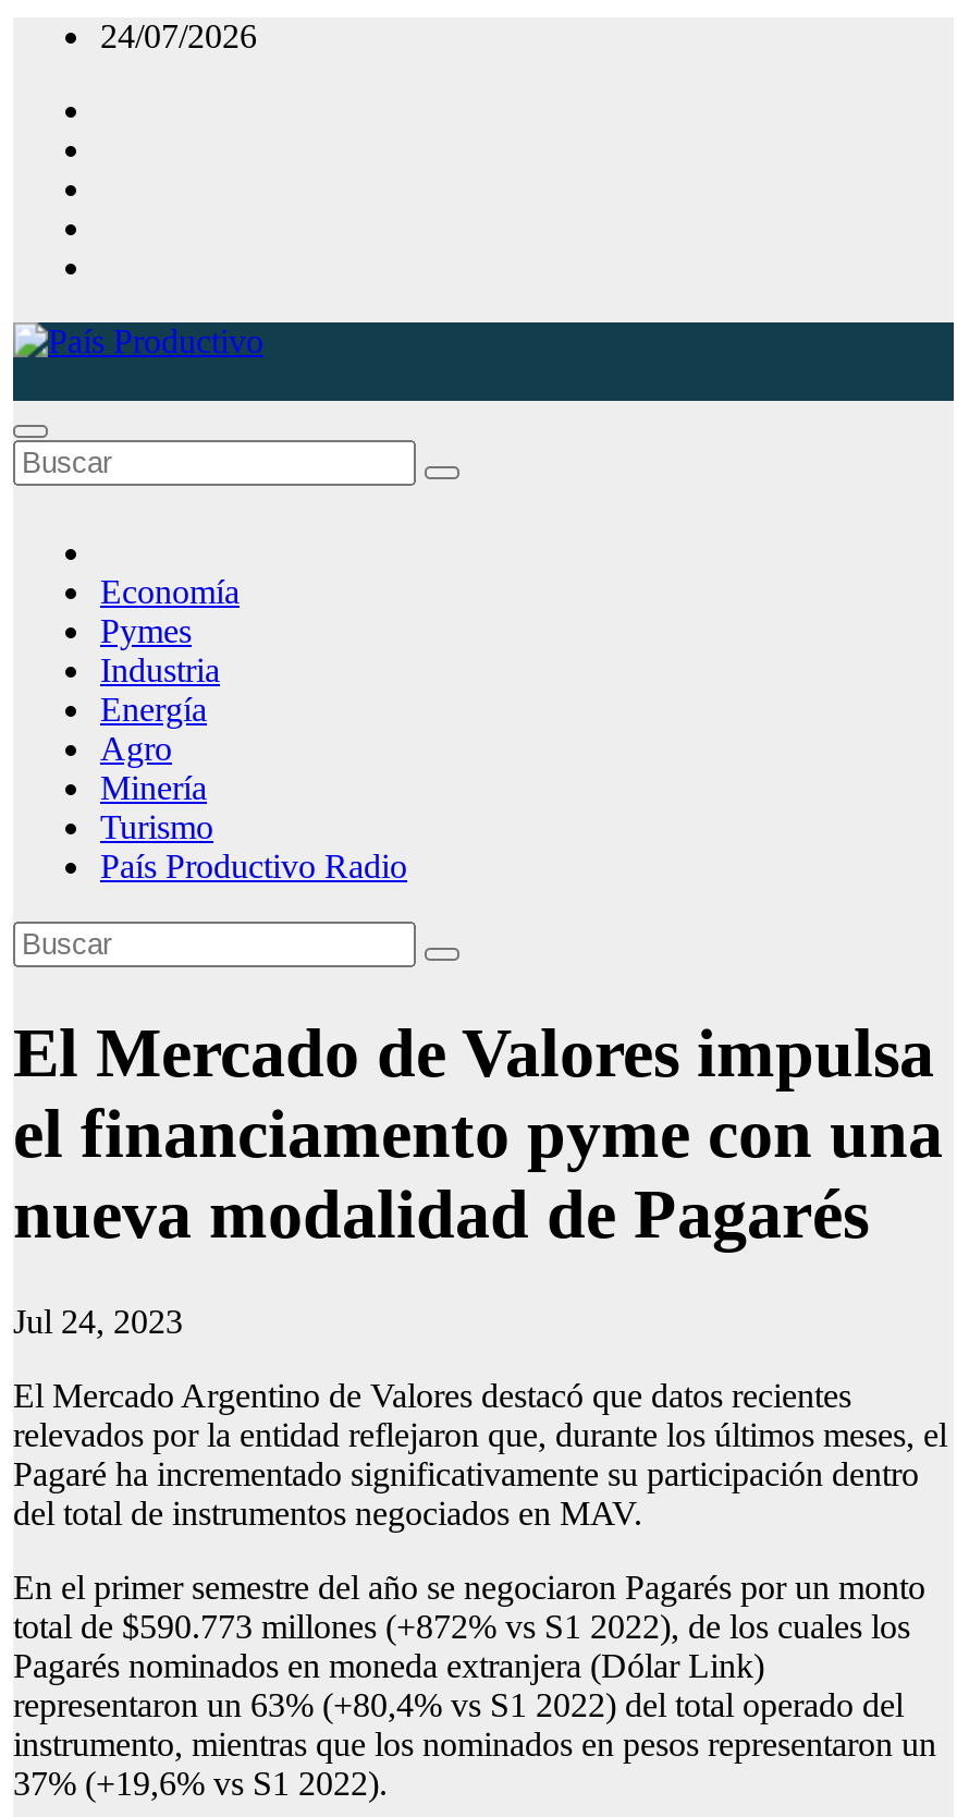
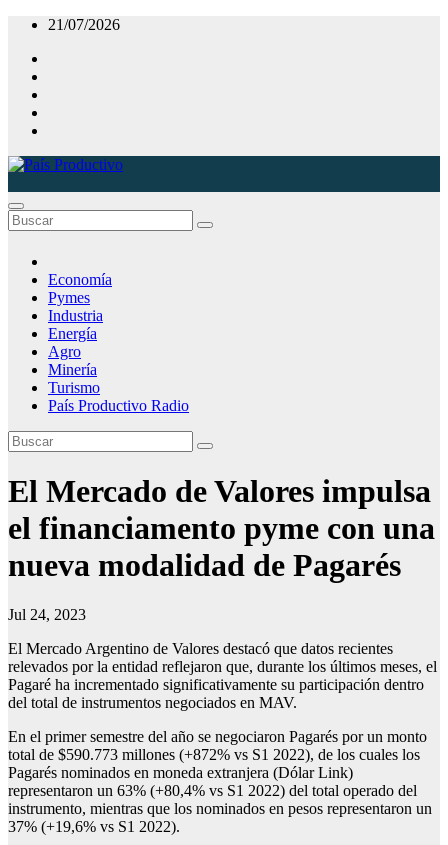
- 24/07/2026
+ 21/07/2026
